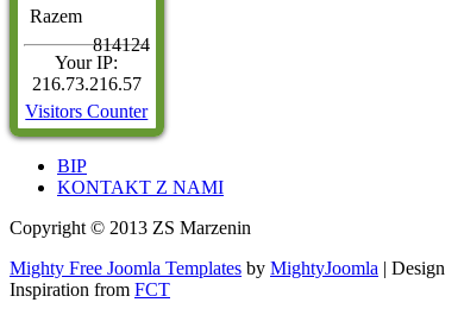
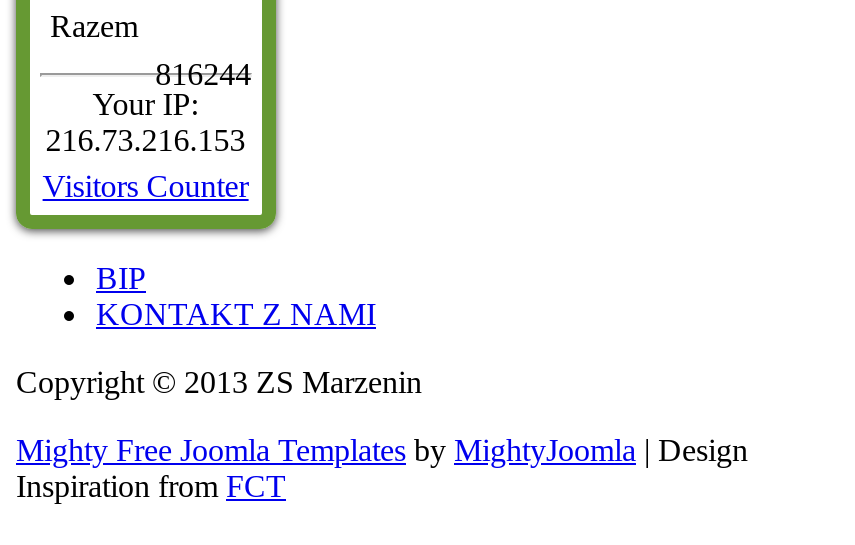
- 814124
+ 816244

- 216.73.216.57
+ 216.73.216.153
